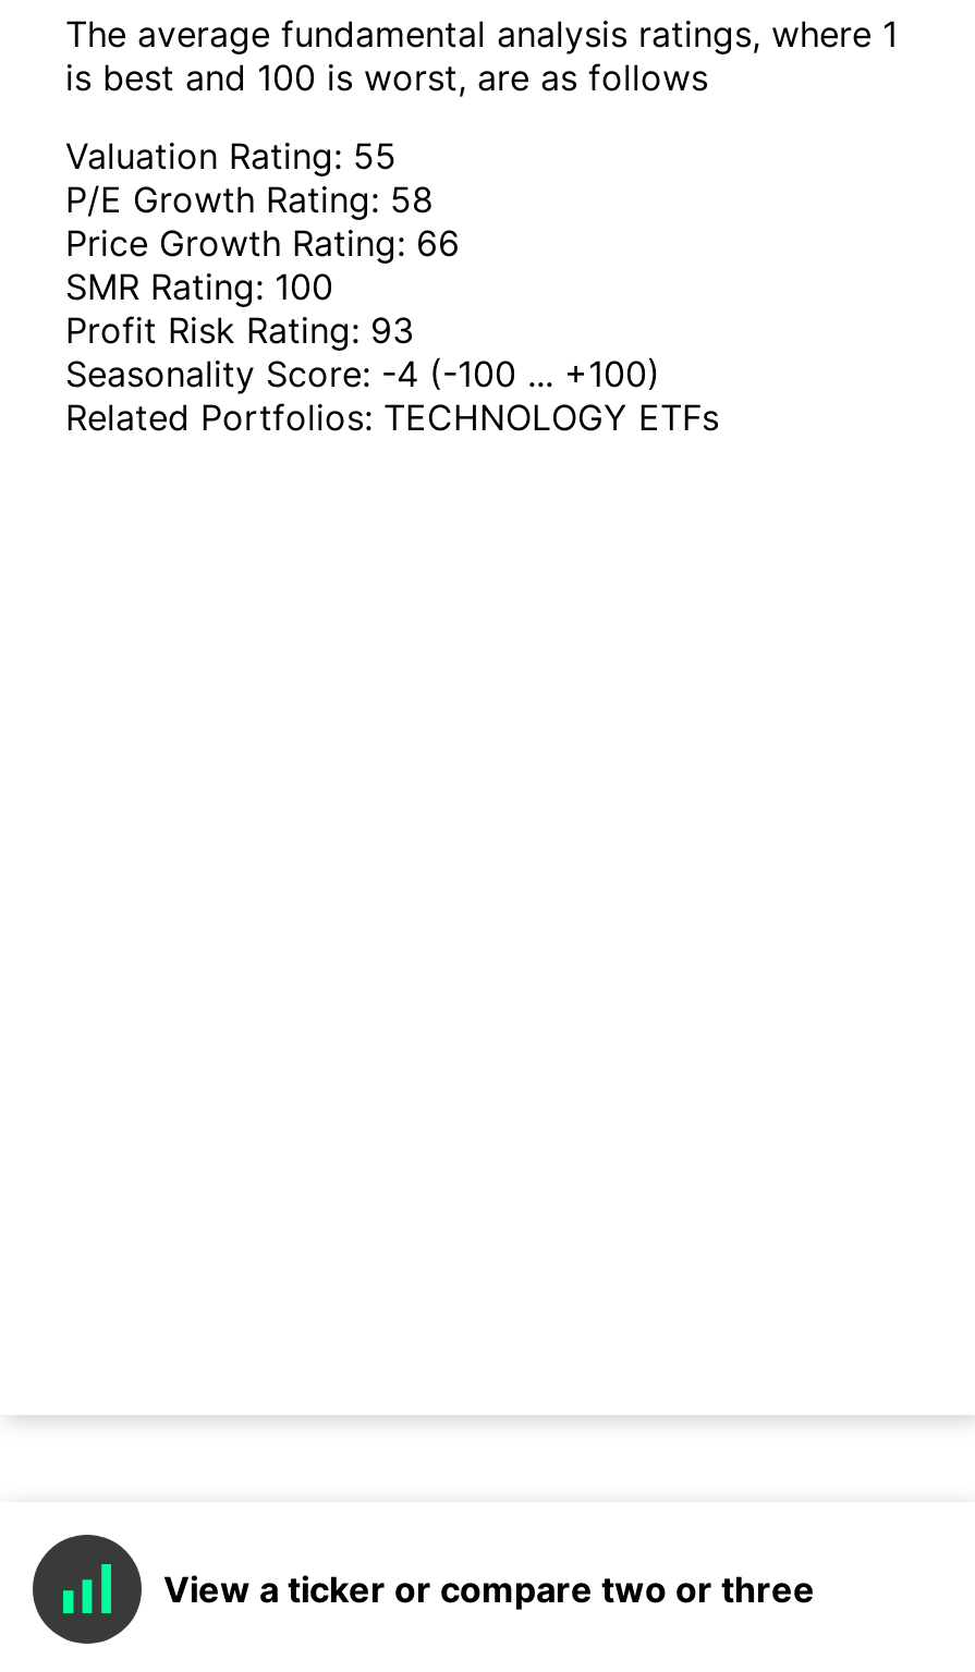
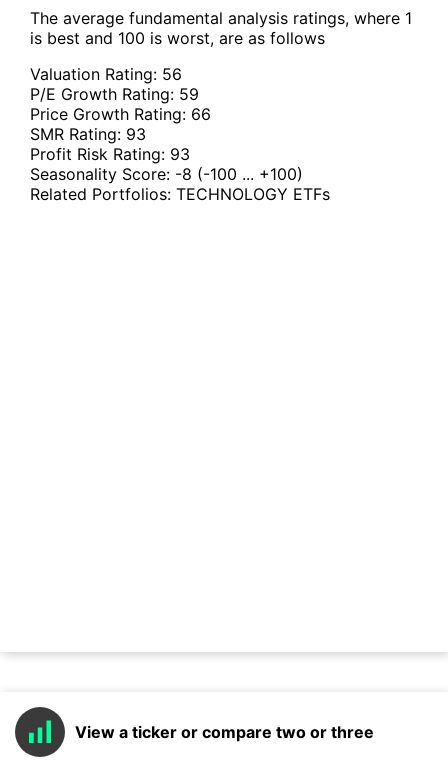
- Valuation Rating: 55
+ Valuation Rating: 56

- P/E Growth Rating: 58
+ P/E Growth Rating: 59

- SMR Rating: 100
+ SMR Rating: 93

- Seasonality Score: -4 (-100 ... +100)
+ Seasonality Score: -8 (-100 ... +100)
